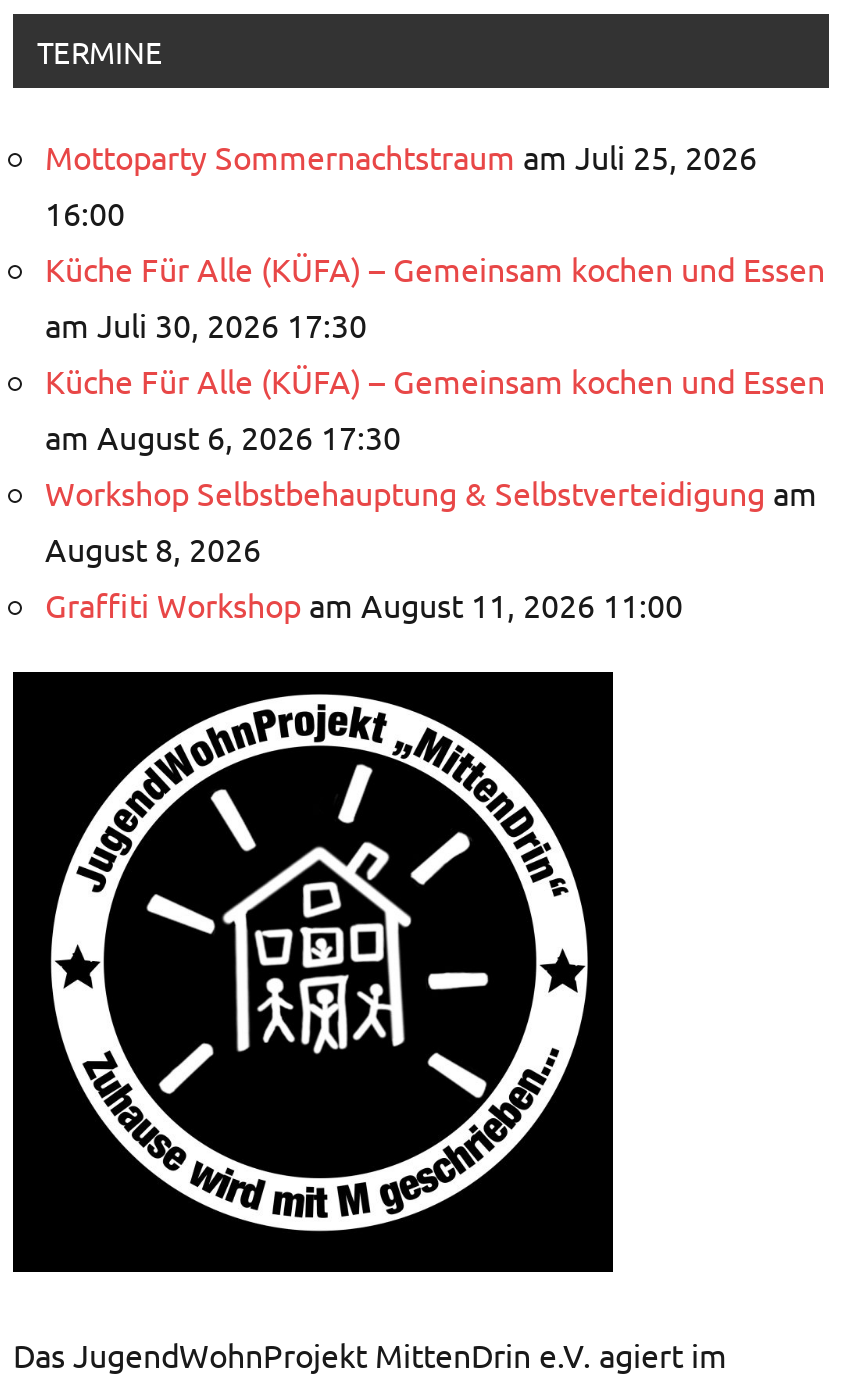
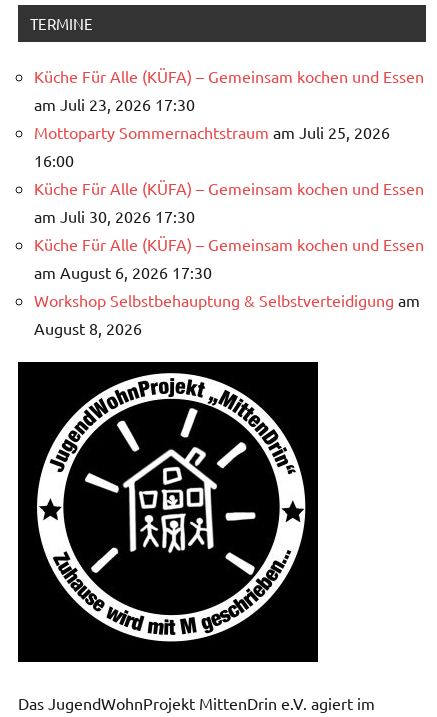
+ Küche Für Alle (KÜFA) – Gemeinsam kochen und Essen
+ am Juli 23, 2026 17:30

moved down: Mottoparty Sommernachtstraum am Juli 25, 2026 | 16:00 | Küche Für Alle (KÜFA) – Gemeinsam kochen und Essen | am Juli 30, 2026 17:30 | Küche Für Alle (KÜFA) – Gemeinsam kochen und Essen | am August 6, 2026 17:30 | Workshop Selbstbehauptung & Selbstverteidigung am | August 8, 2026

- Graffiti Workshop am August 11, 2026 11:00
